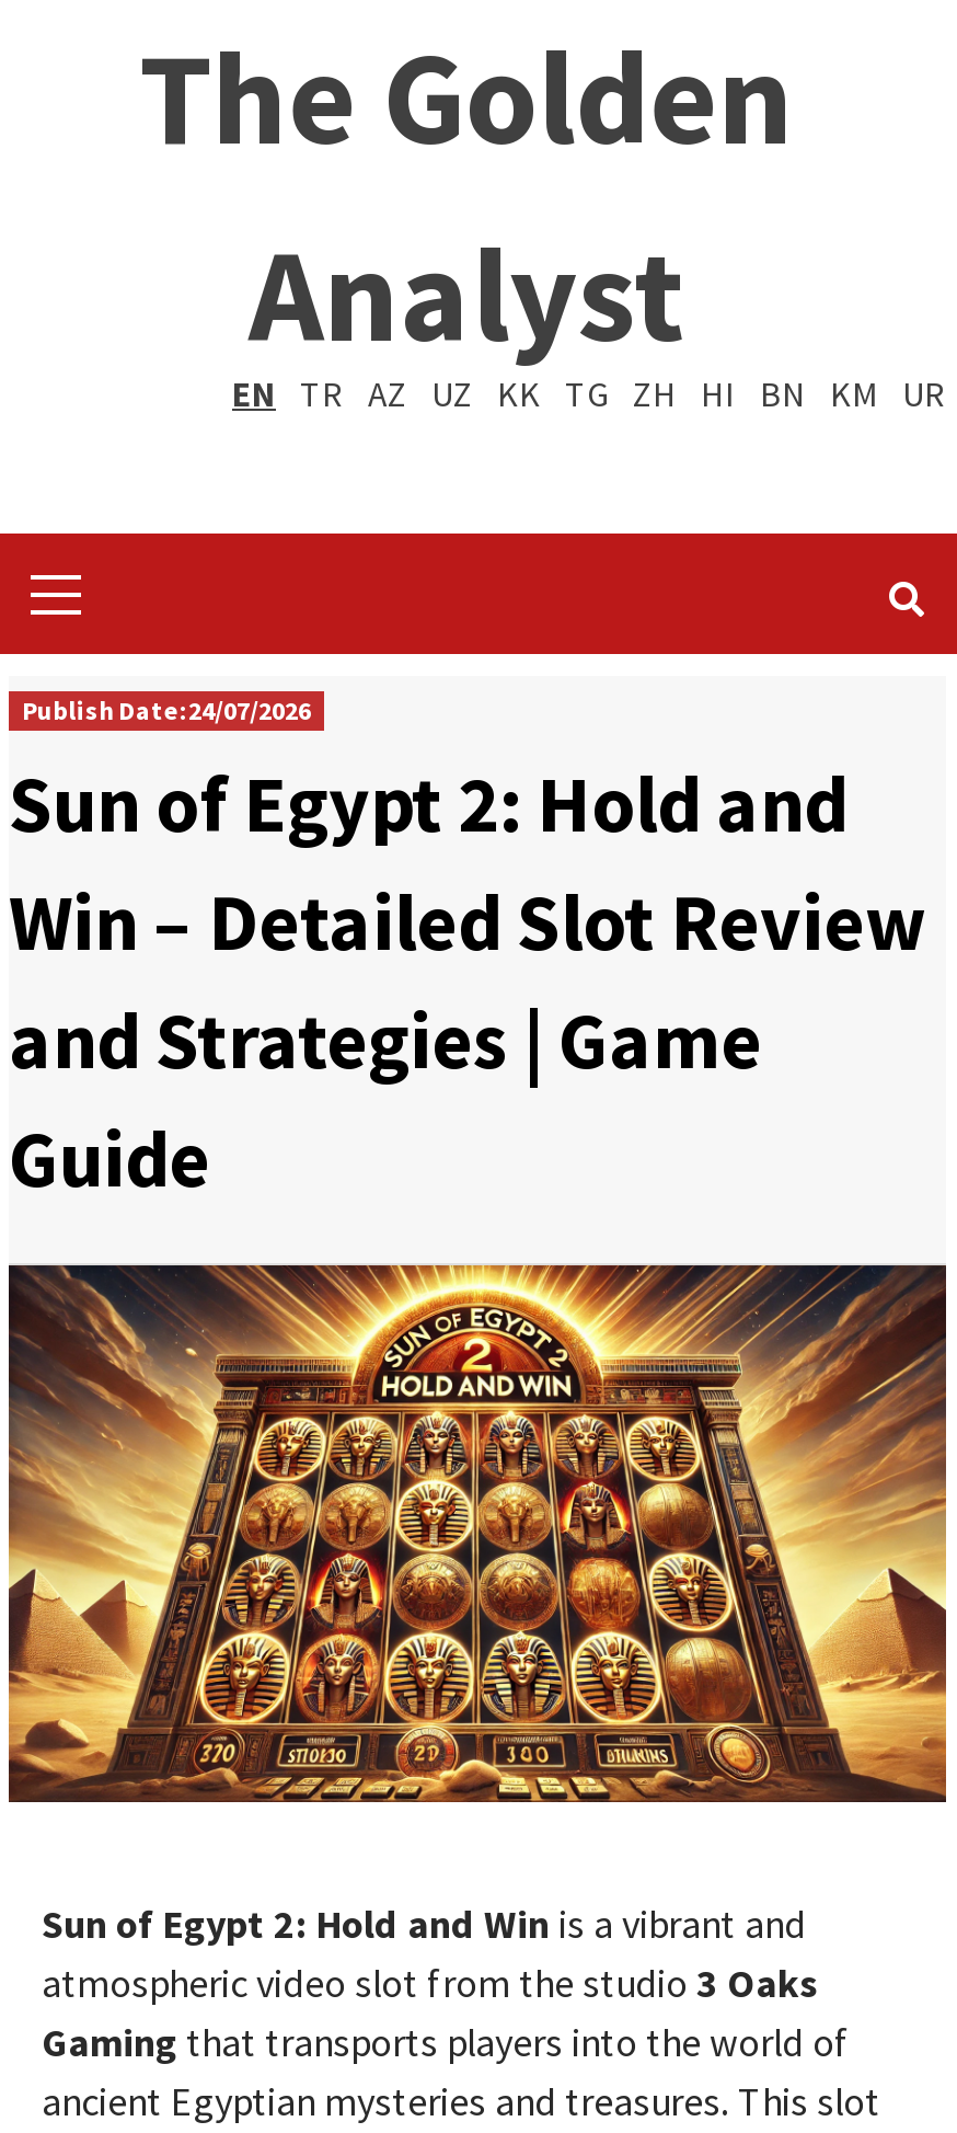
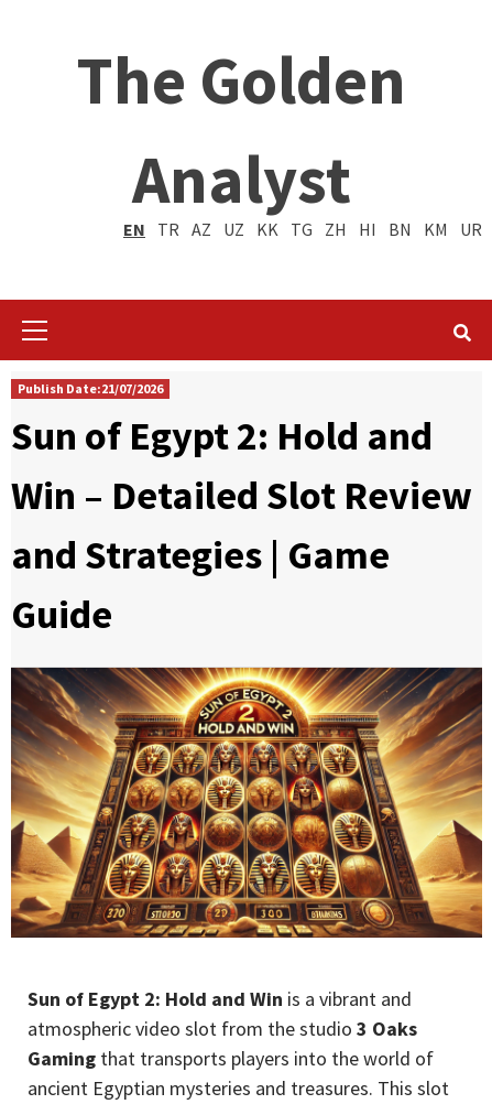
- Publish Date:24/07/2026
+ Publish Date:21/07/2026
